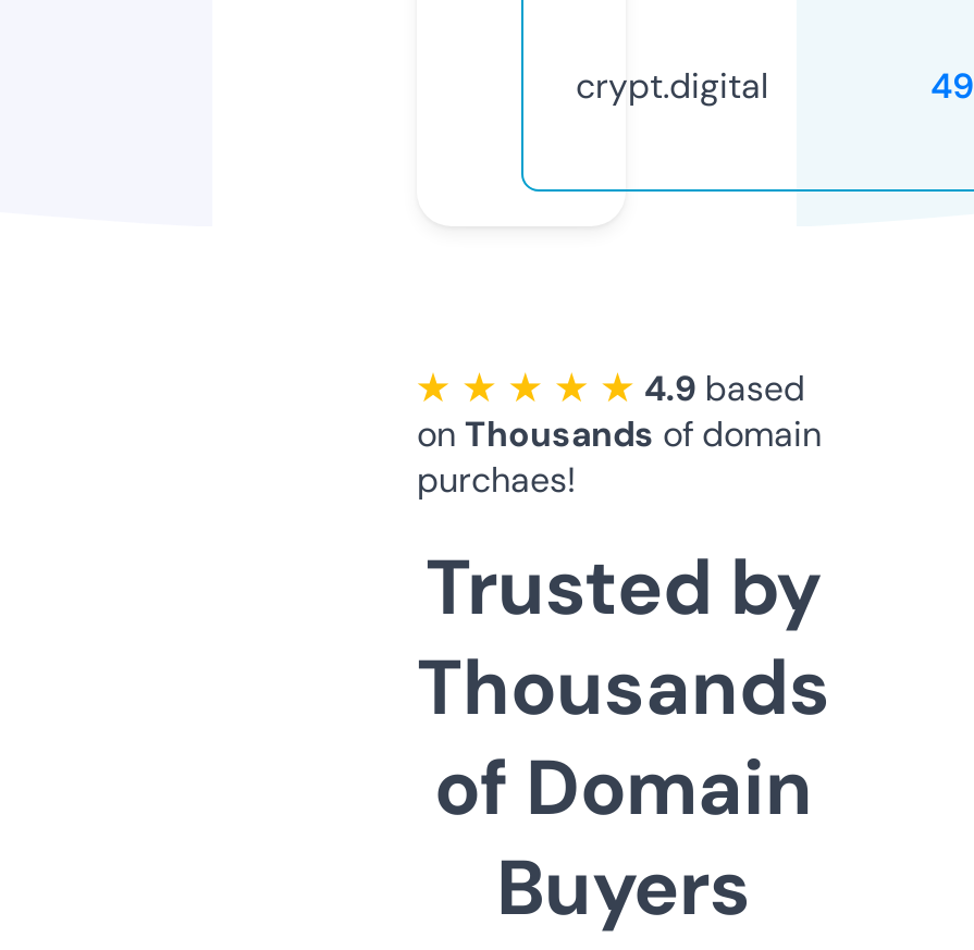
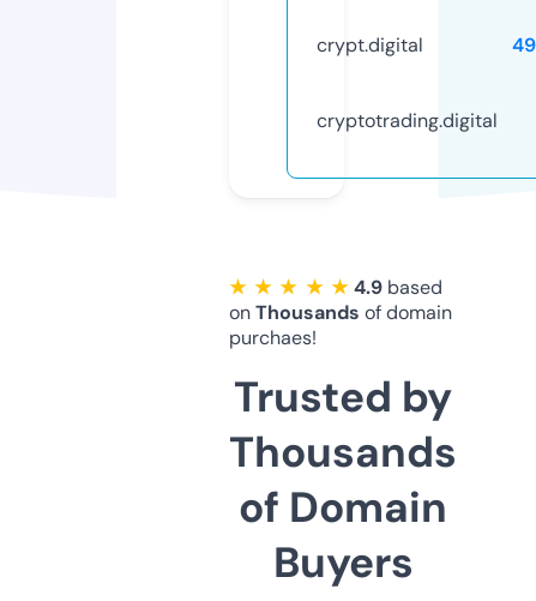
+ cryptotrading.digital
